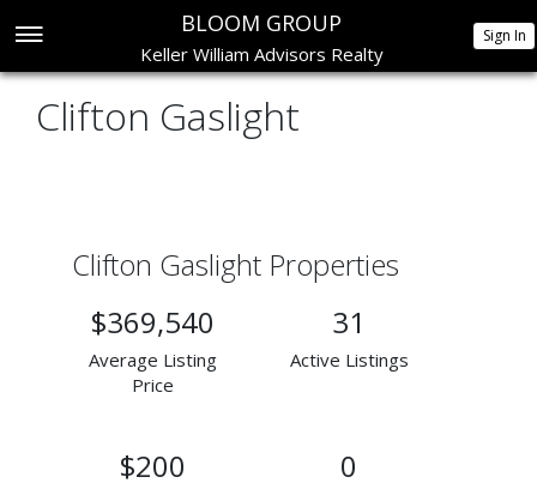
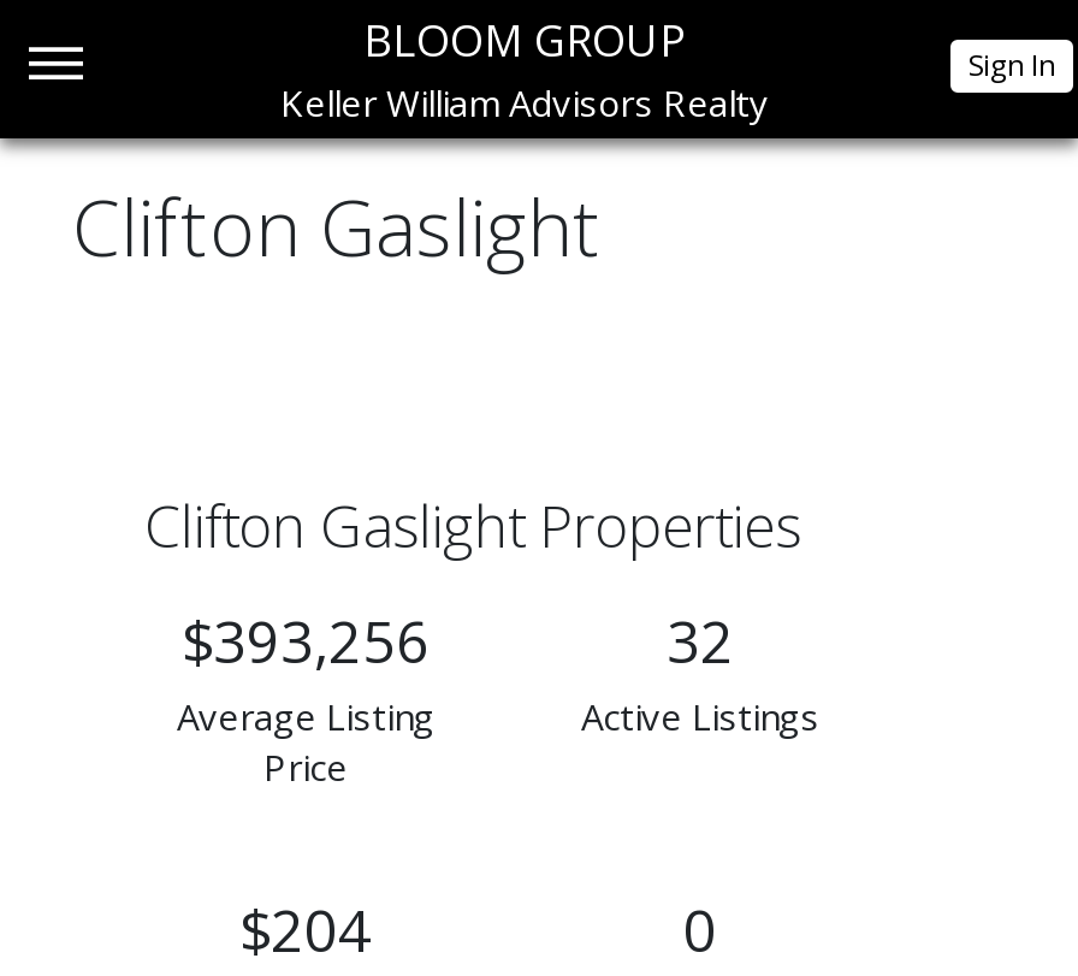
- $369,540
+ $393,256

- 31
+ 32

- $200
+ $204
